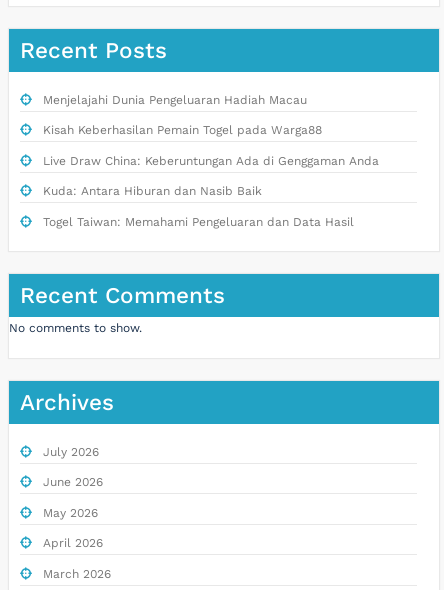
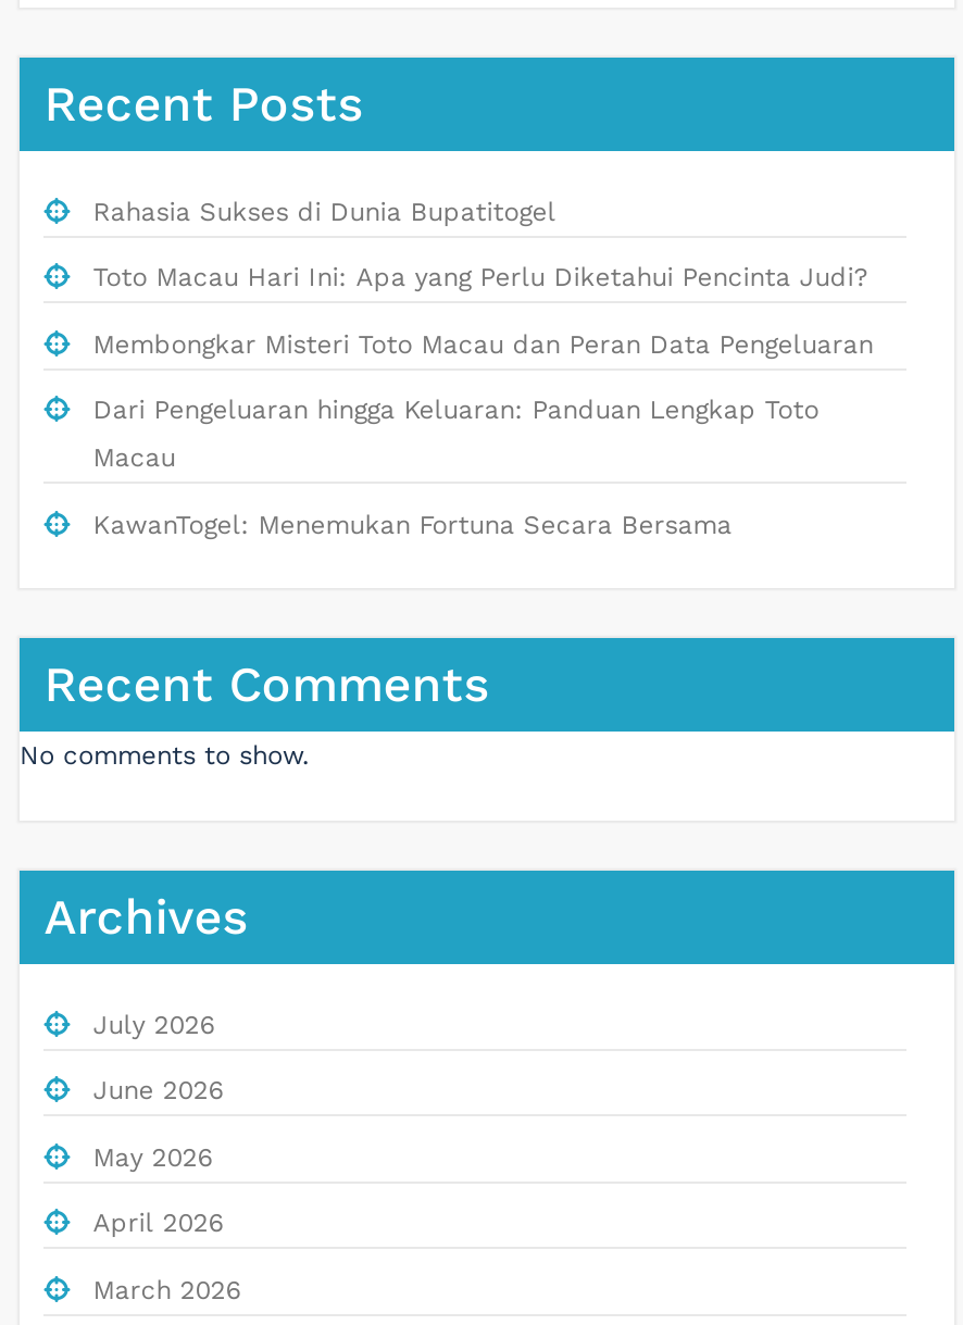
- Menjelajahi Dunia Pengeluaran Hadiah Macau
- Kisah Keberhasilan Pemain Togel pada Warga88
- Live Draw China: Keberuntungan Ada di Genggaman Anda
- Kuda: Antara Hiburan dan Nasib Baik
- Togel Taiwan: Memahami Pengeluaran dan Data Hasil
+ Rahasia Sukses di Dunia Bupatitogel
+ Toto Macau Hari Ini: Apa yang Perlu Diketahui Pencinta Judi?
+ Membongkar Misteri Toto Macau dan Peran Data Pengeluaran
+ Dari Pengeluaran hingga Keluaran: Panduan Lengkap Toto
+ Macau
+ KawanTogel: Menemukan Fortuna Secara Bersama
